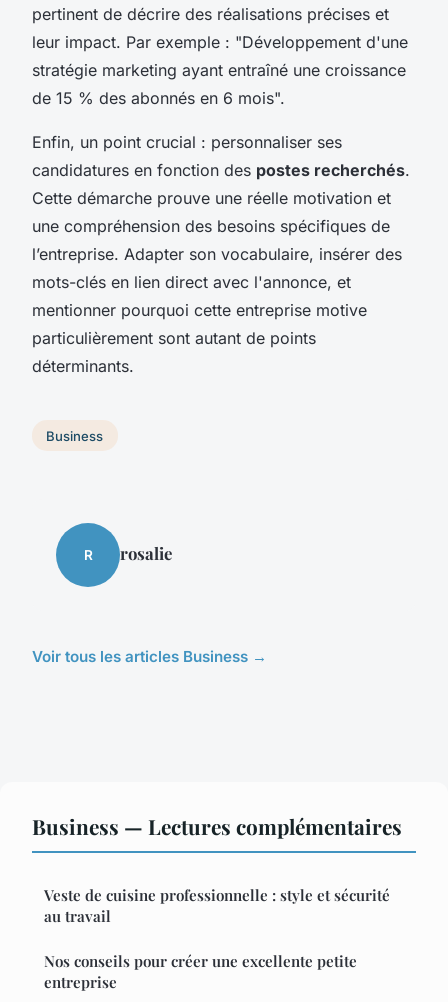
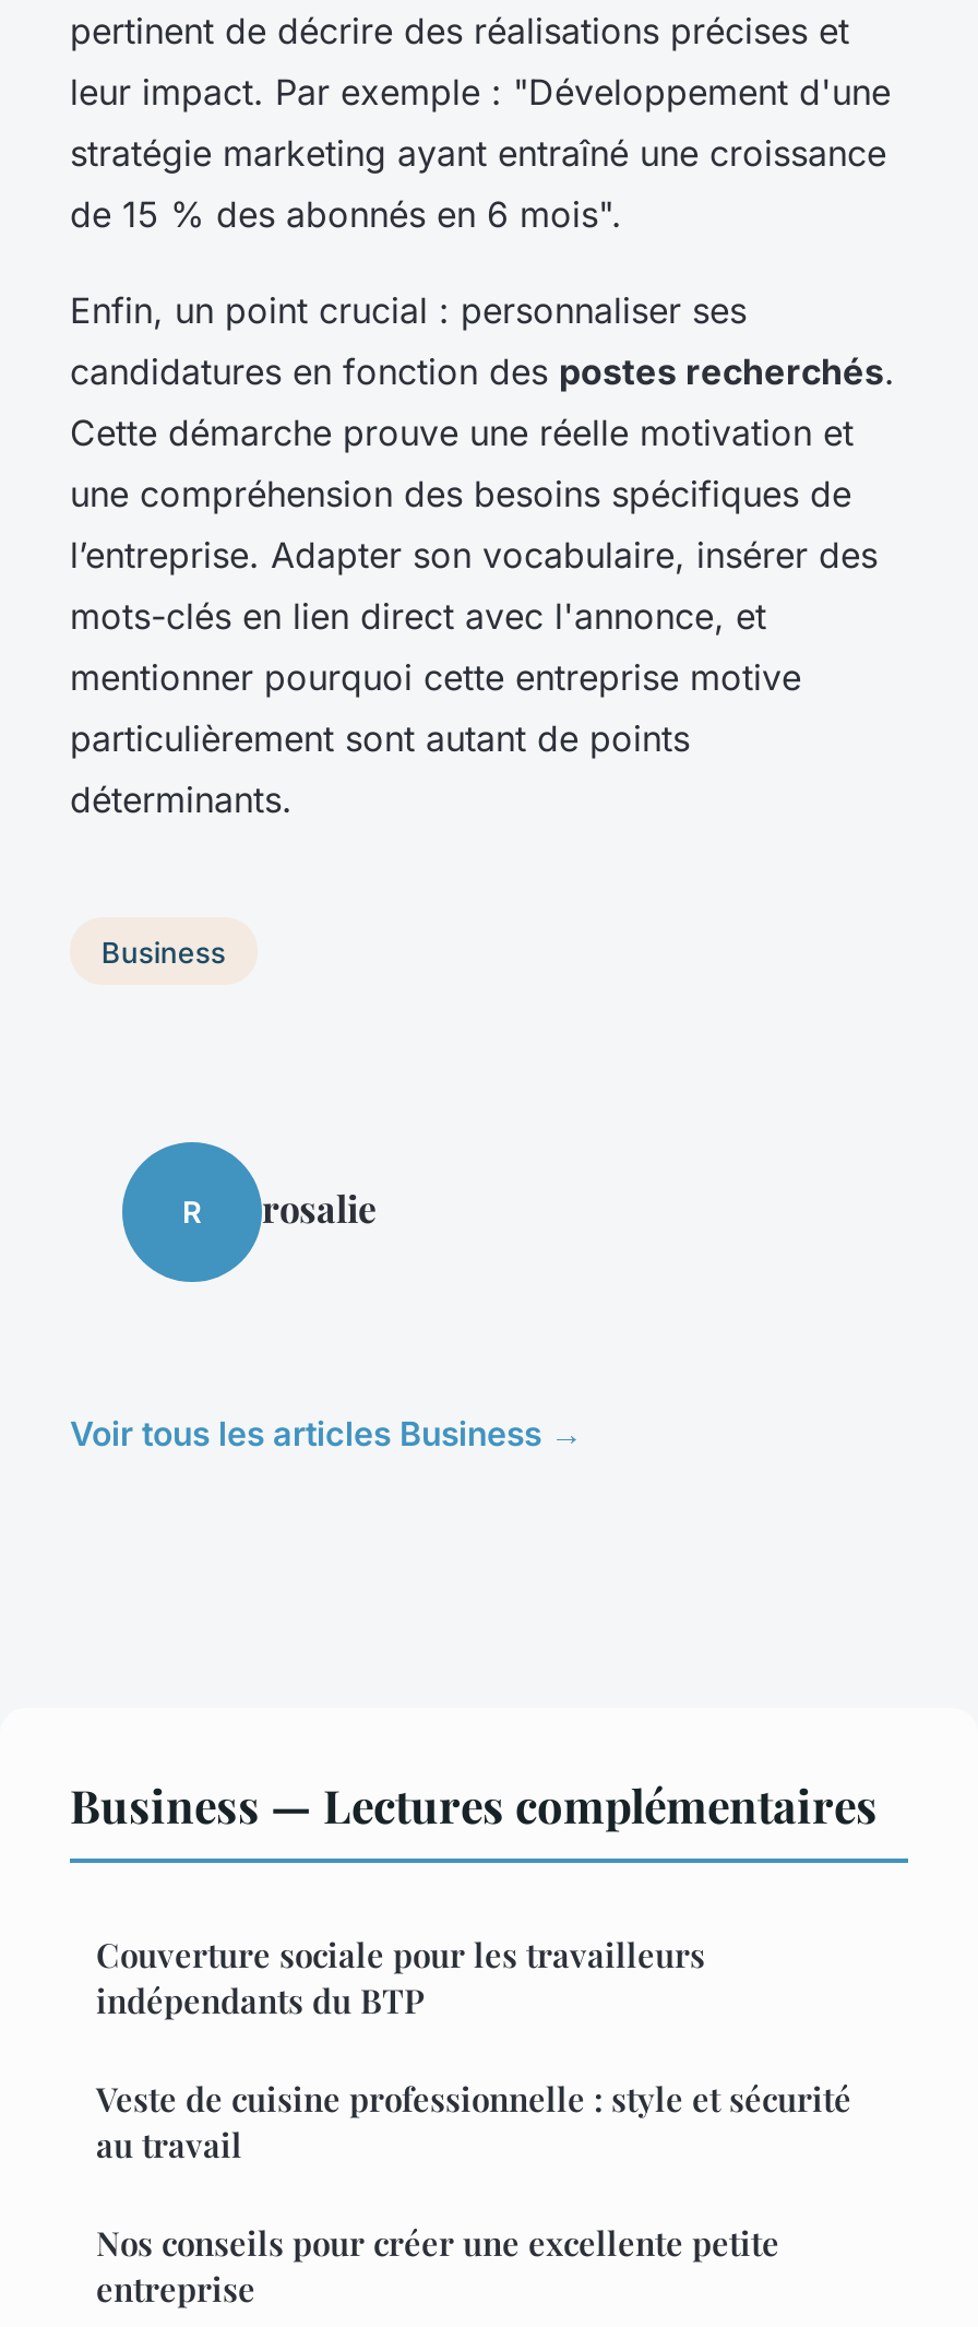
+ Couverture sociale pour les travailleurs
+ indépendants du BTP
